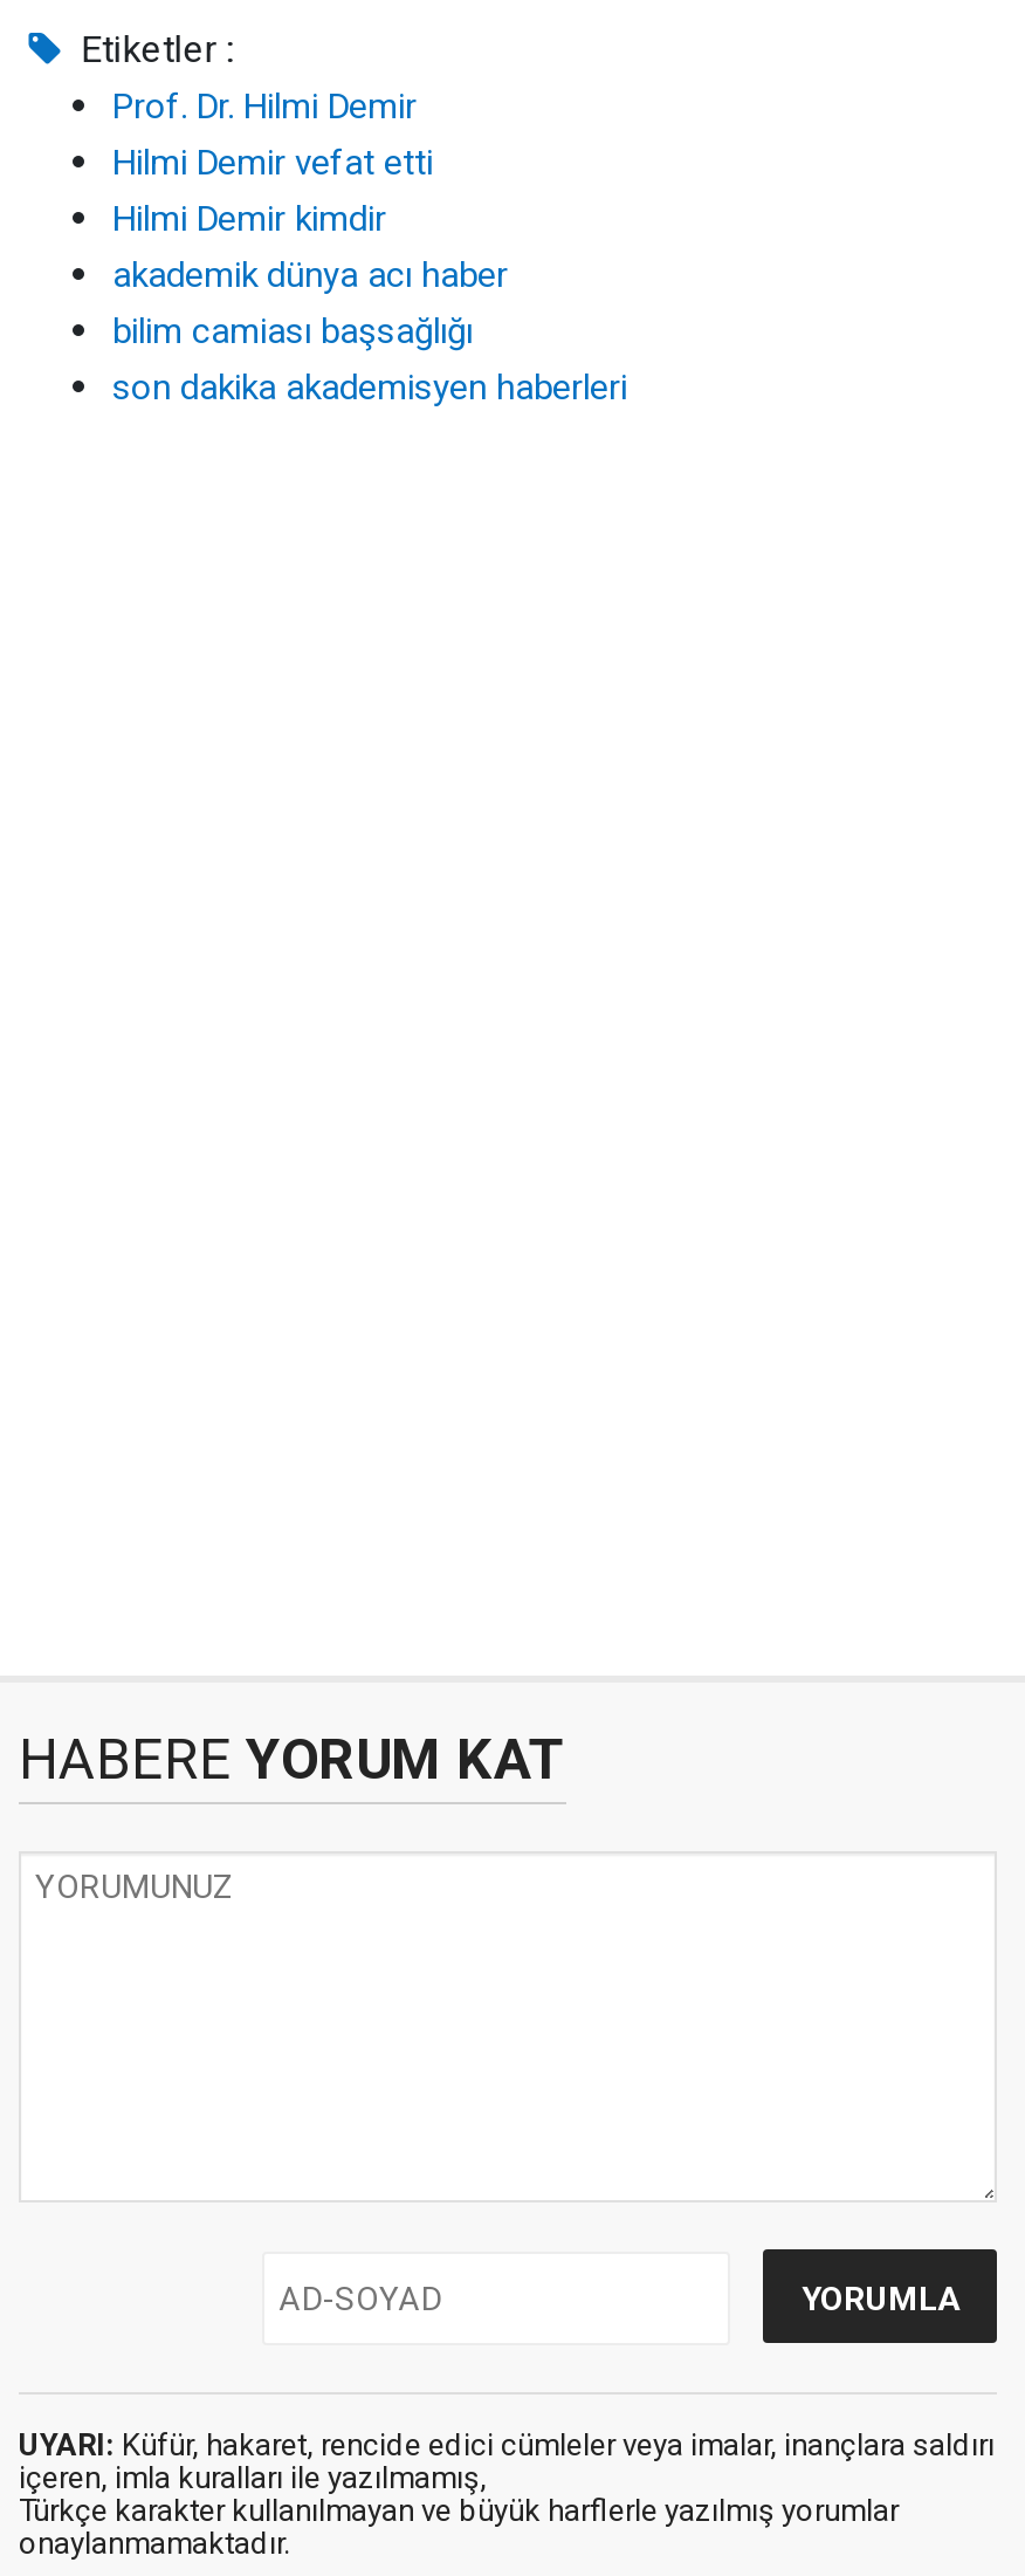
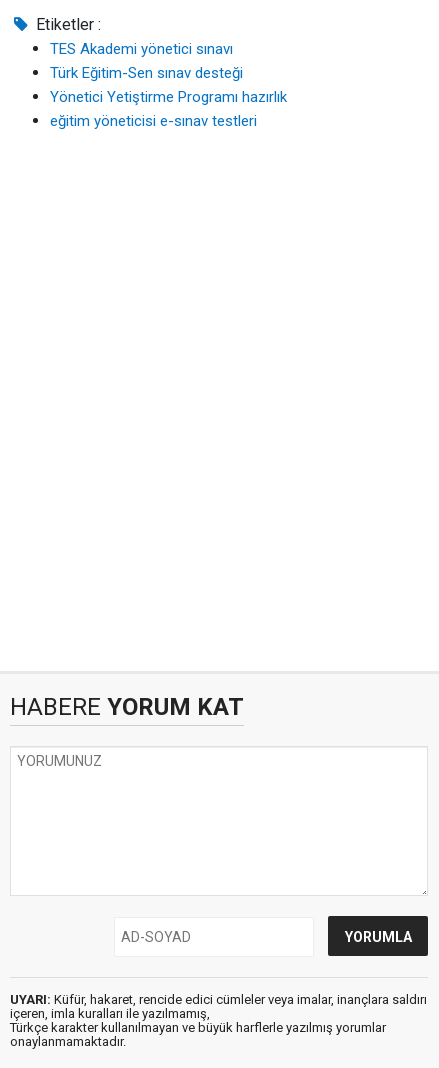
- Prof. Dr. Hilmi Demir
- Hilmi Demir vefat etti
- Hilmi Demir kimdir
- akademik dünya acı haber
- bilim camiası başsağlığı
- son dakika akademisyen haberleri
+ TES Akademi yönetici sınavı
+ Türk Eğitim-Sen sınav desteği
+ Yönetici Yetiştirme Programı hazırlık
+ eğitim yöneticisi e-sınav testleri
